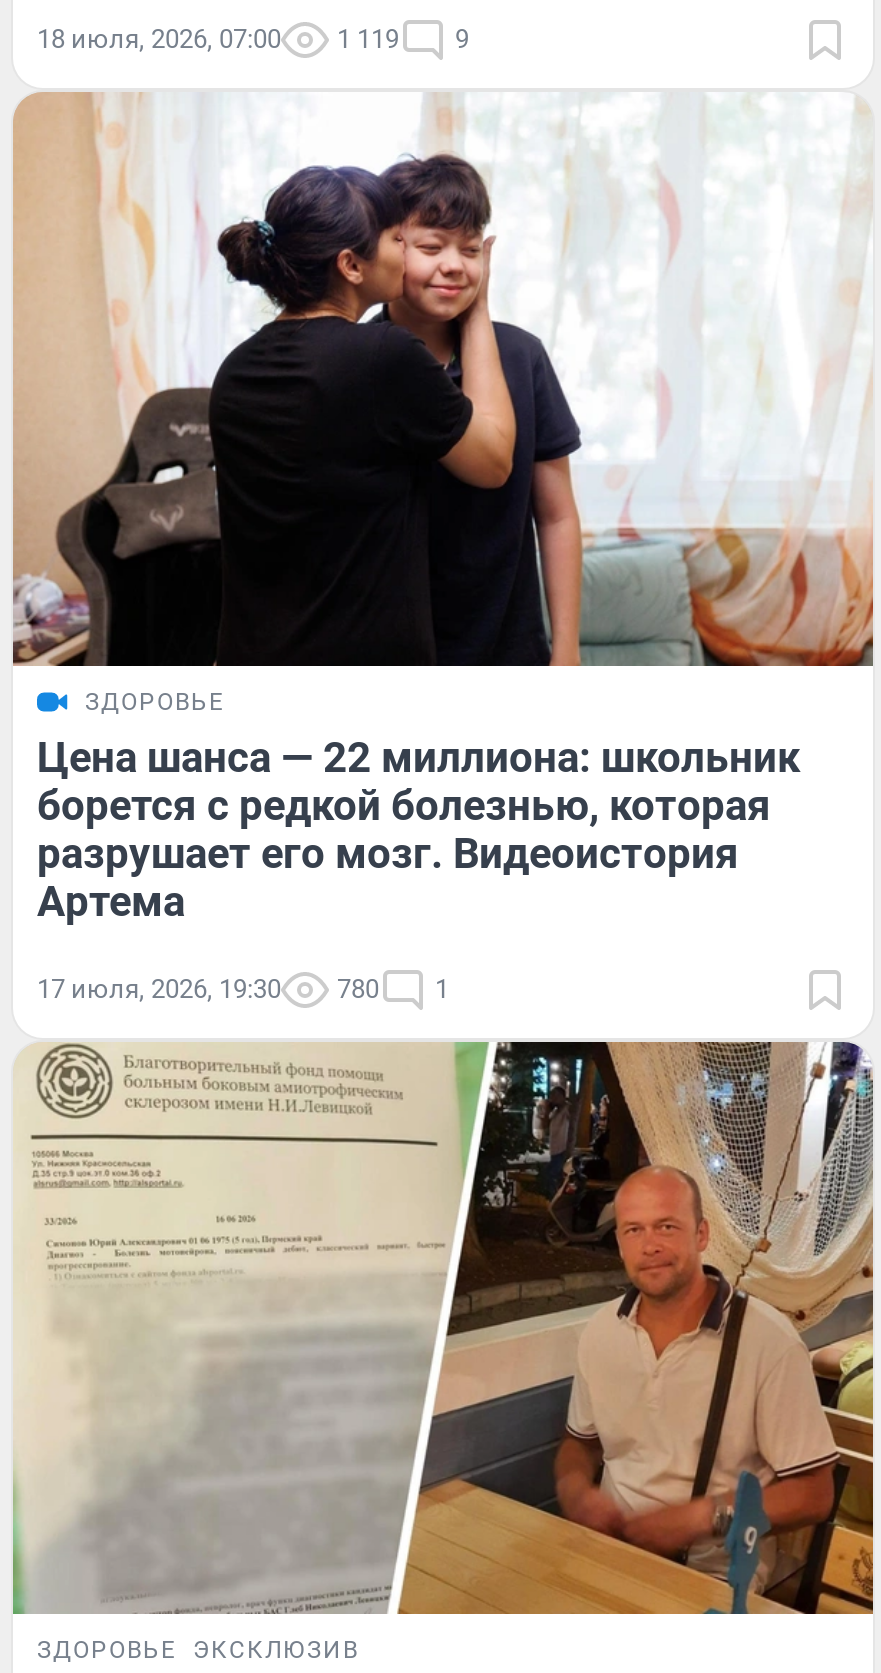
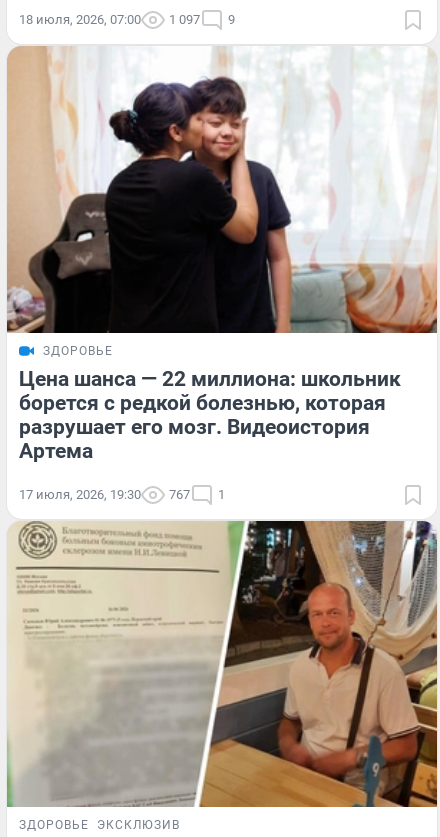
- 18 июля, 2026, 07:00 1 119 9
+ 18 июля, 2026, 07:00 1 097 9

- 17 июля, 2026, 19:30 780 1
+ 17 июля, 2026, 19:30 767 1
